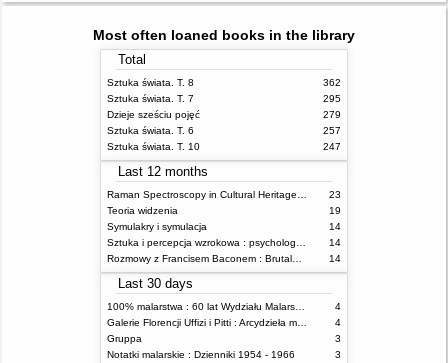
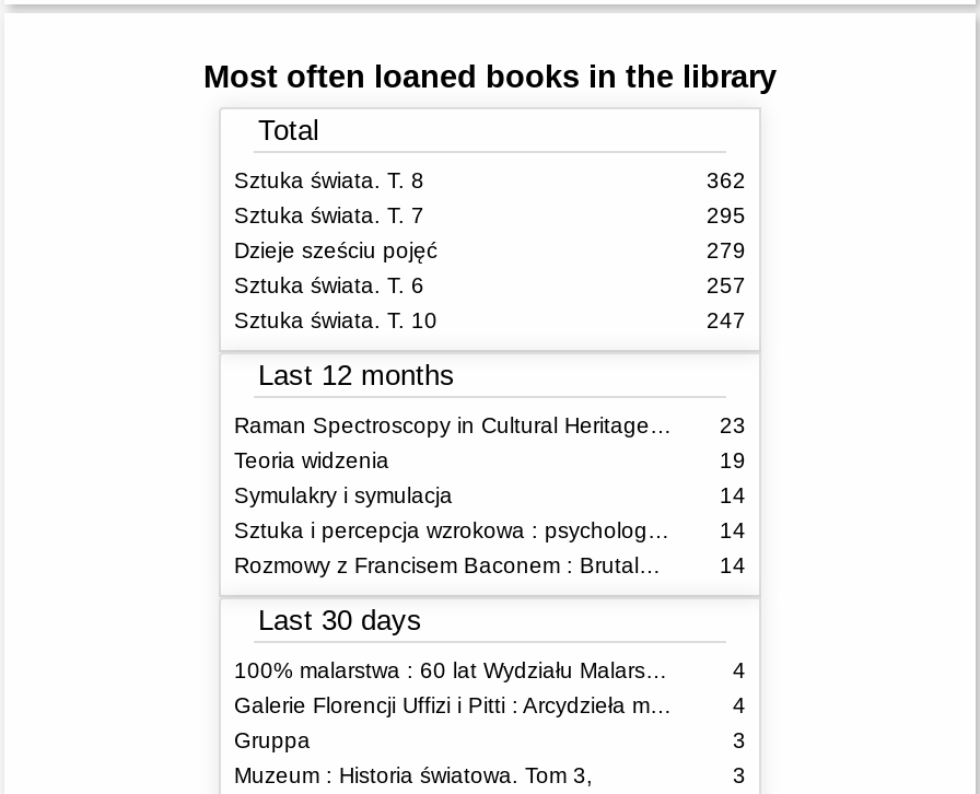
- Notatki malarskie : Dzienniki 1954 - 1966
+ Muzeum : Historia światowa. Tom 3,
